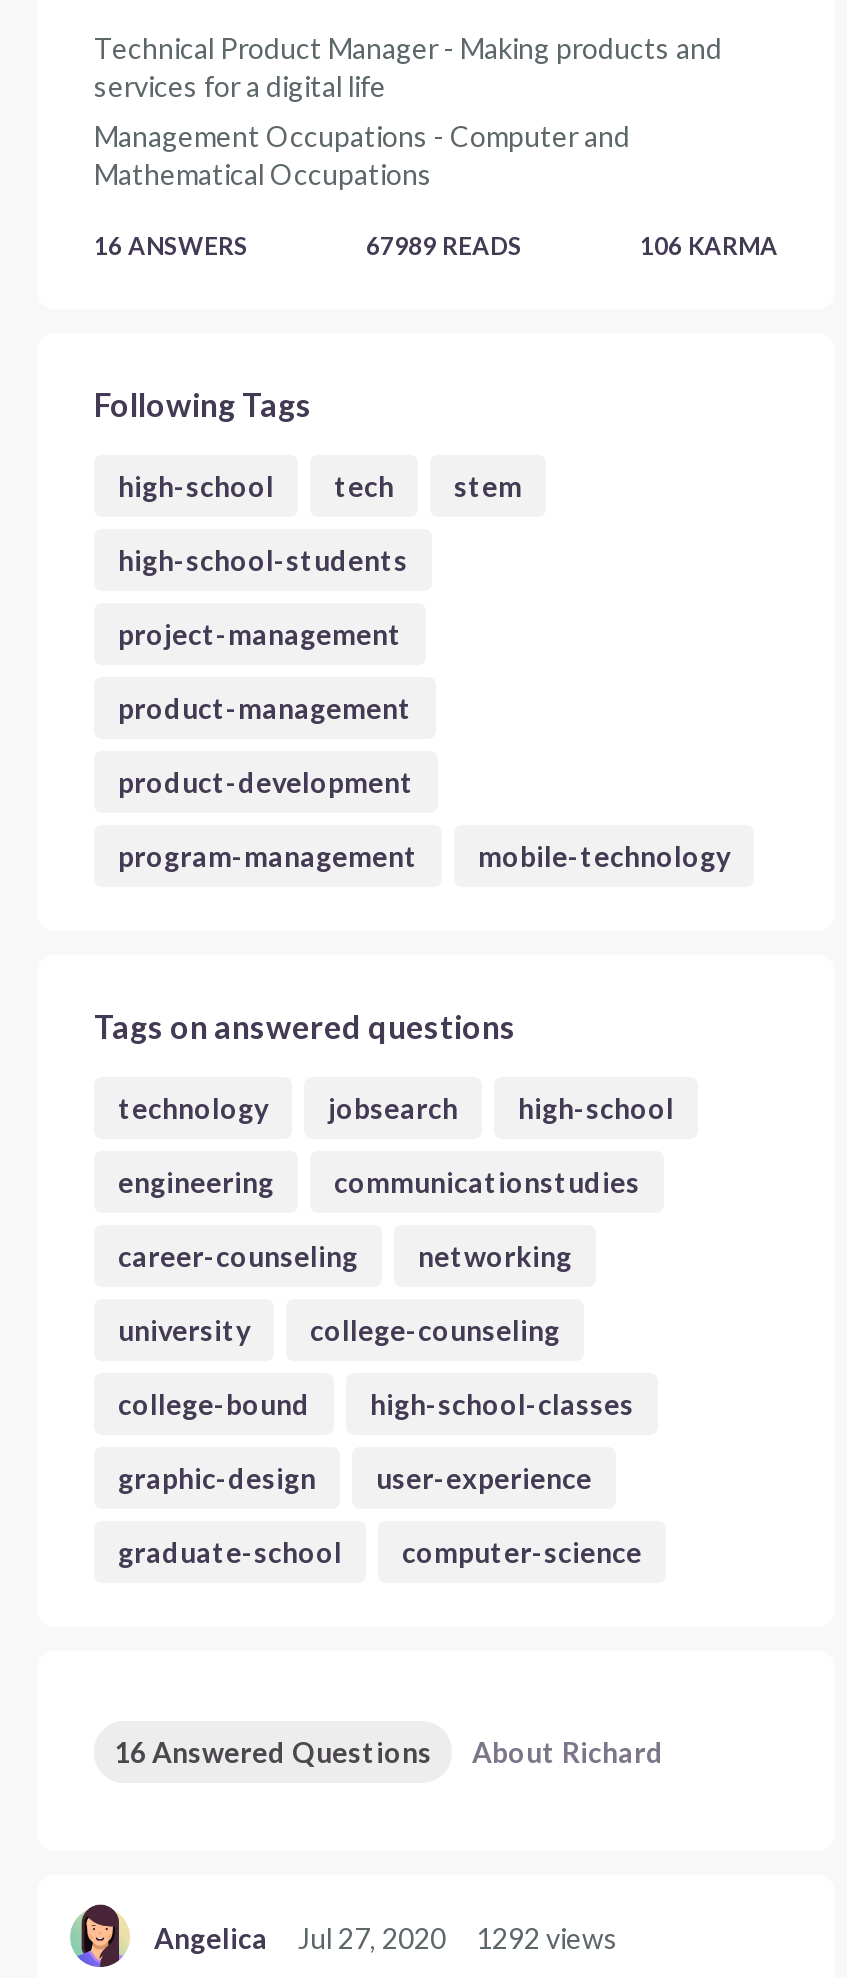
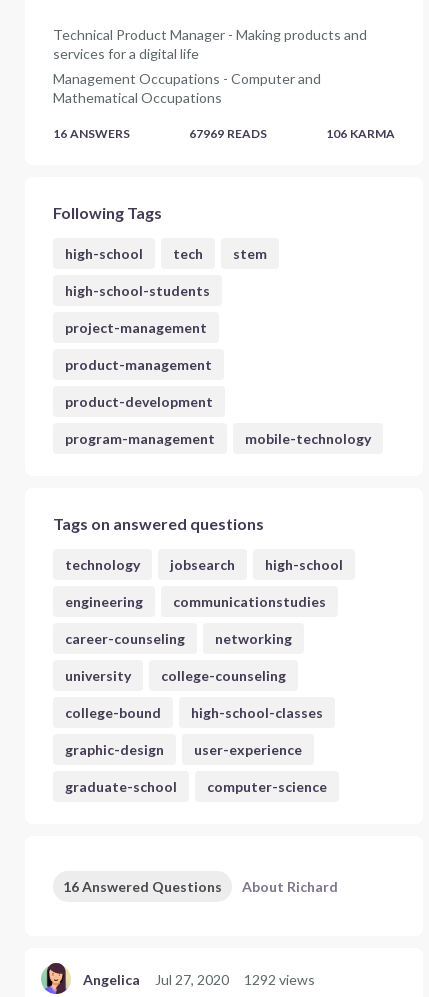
- 67989 READS
+ 67969 READS
